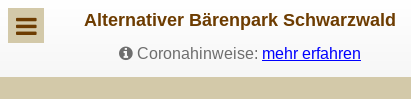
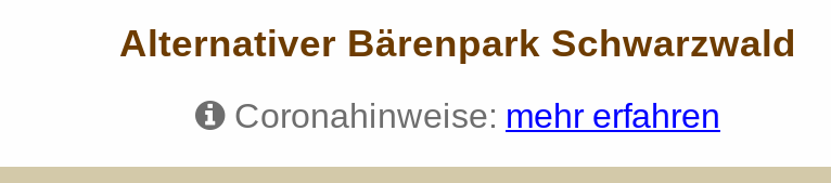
- [image]
